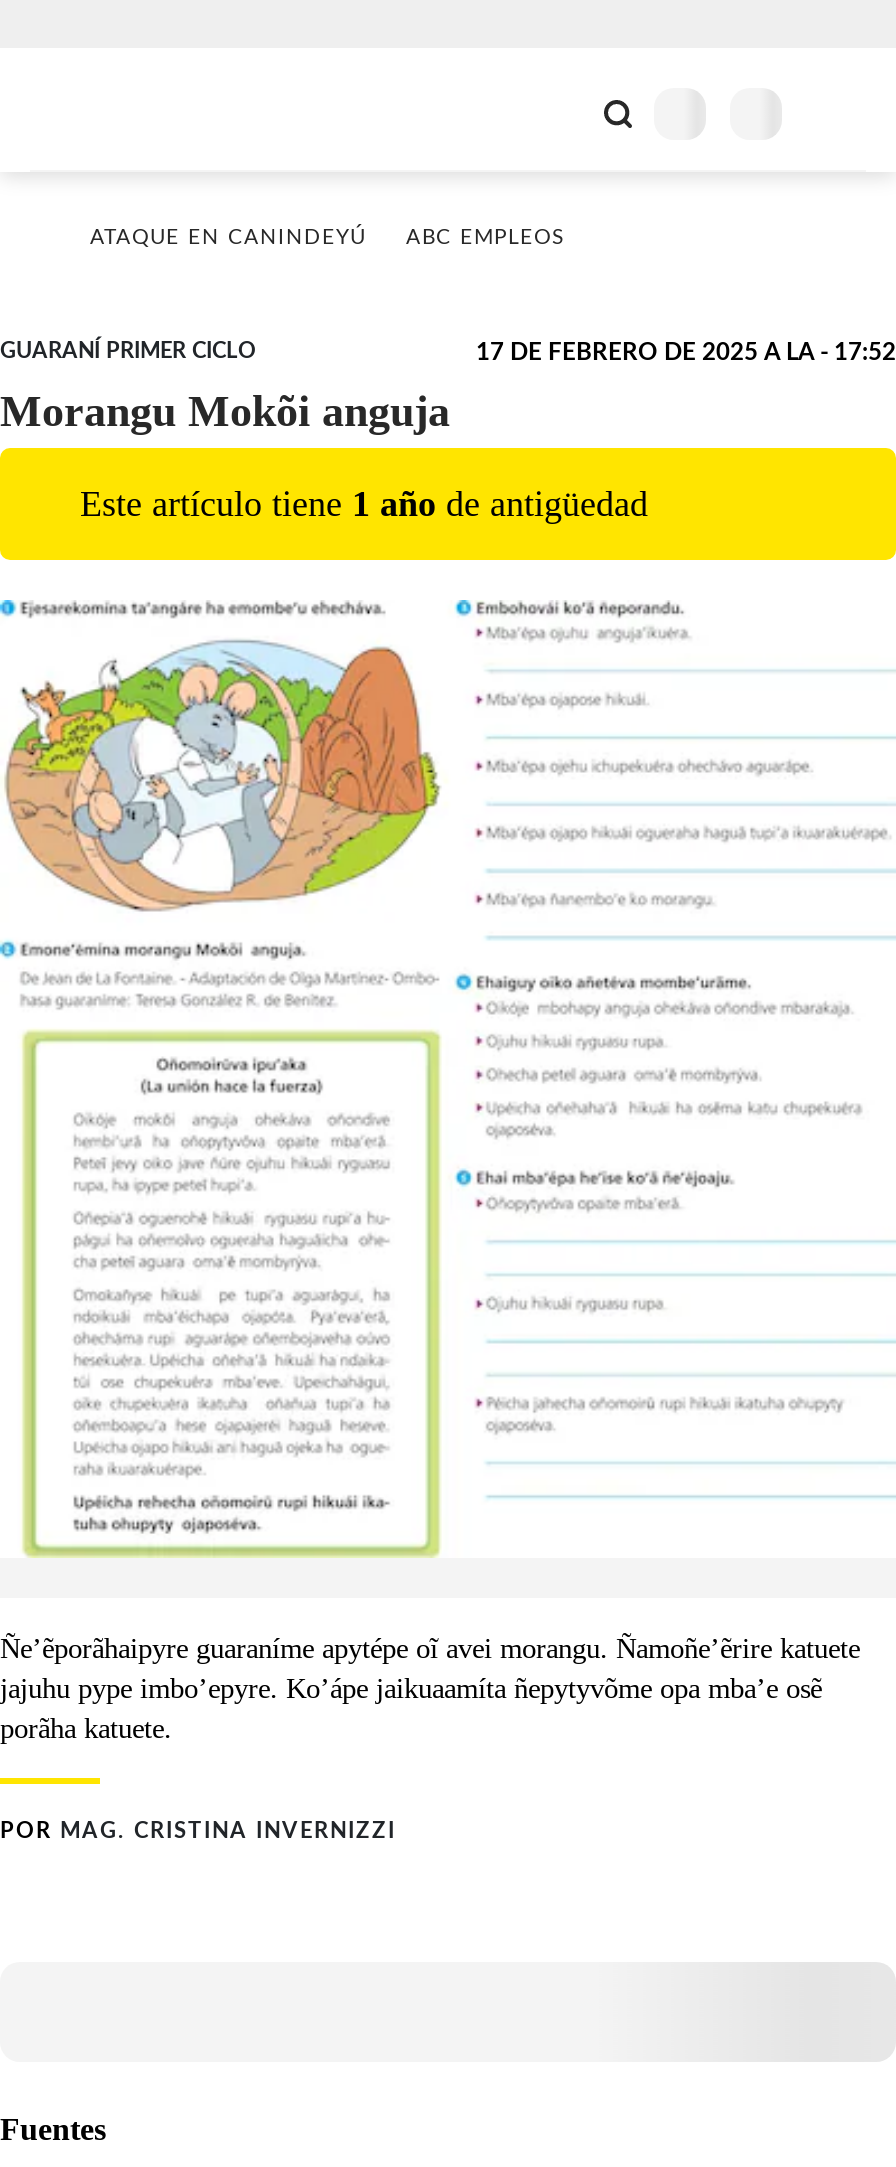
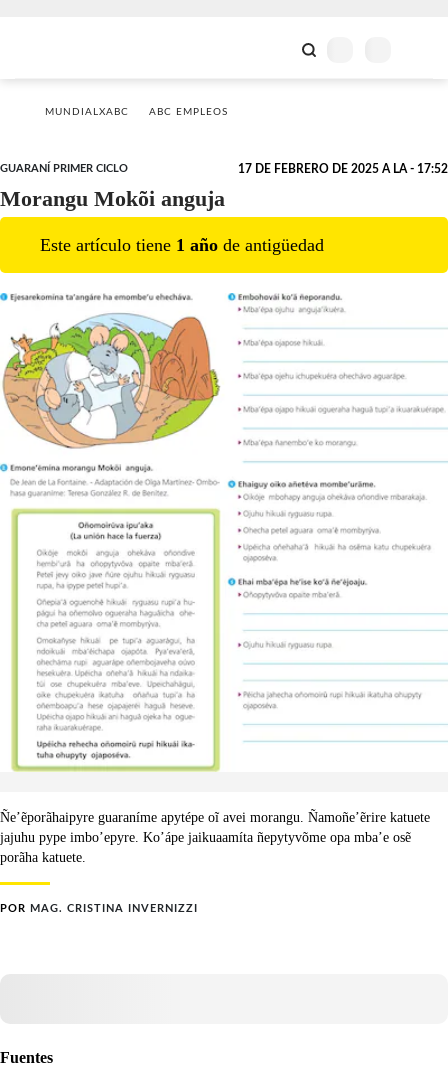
- ATAQUE EN CANINDEYÚ
+ MUNDIALXABC
